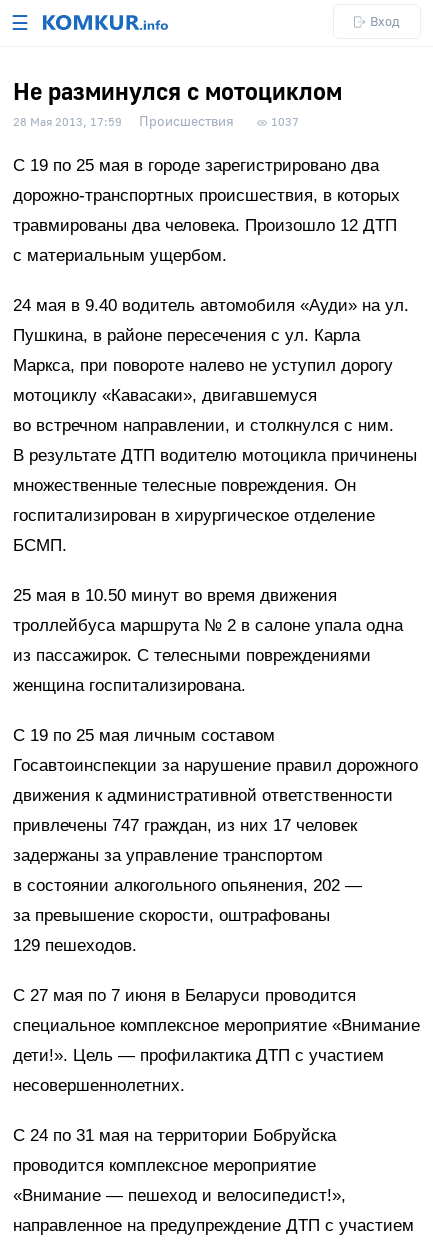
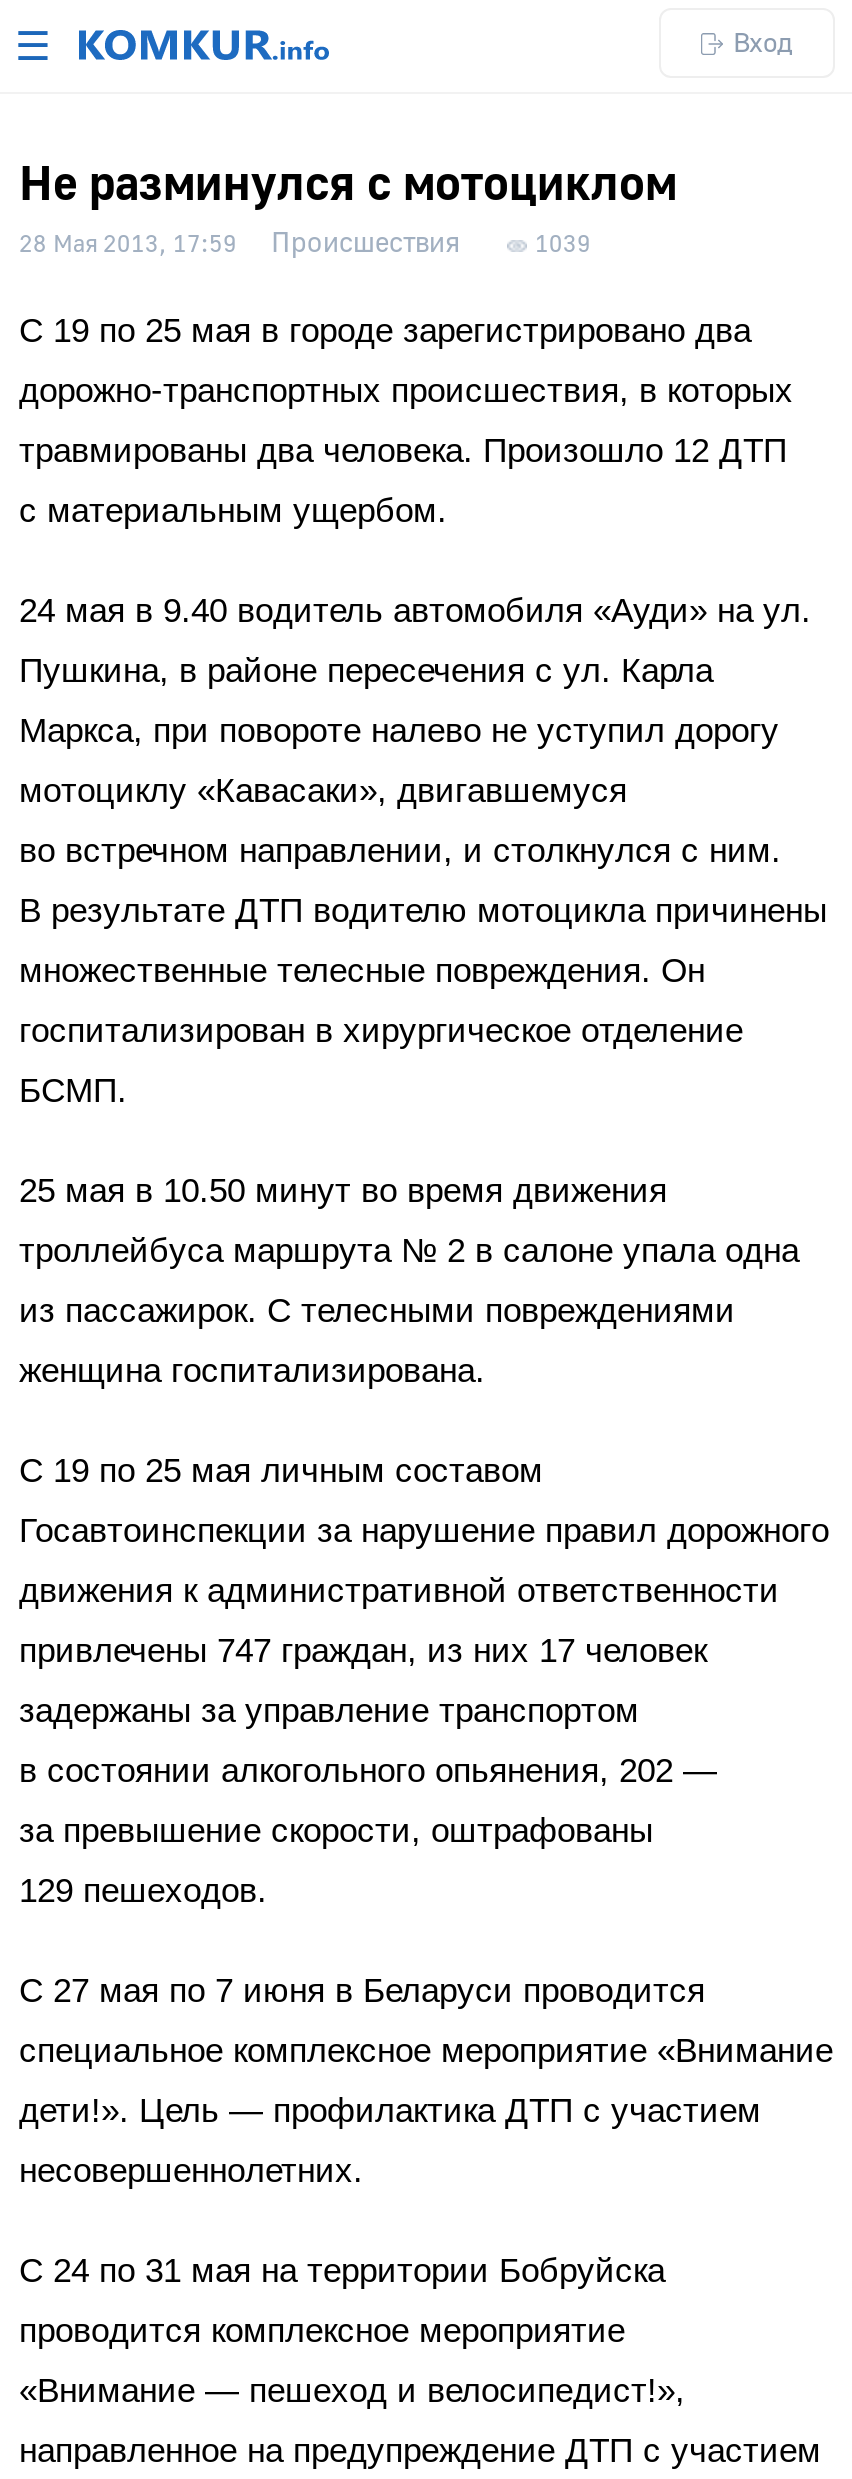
- 1037
+ 1039
